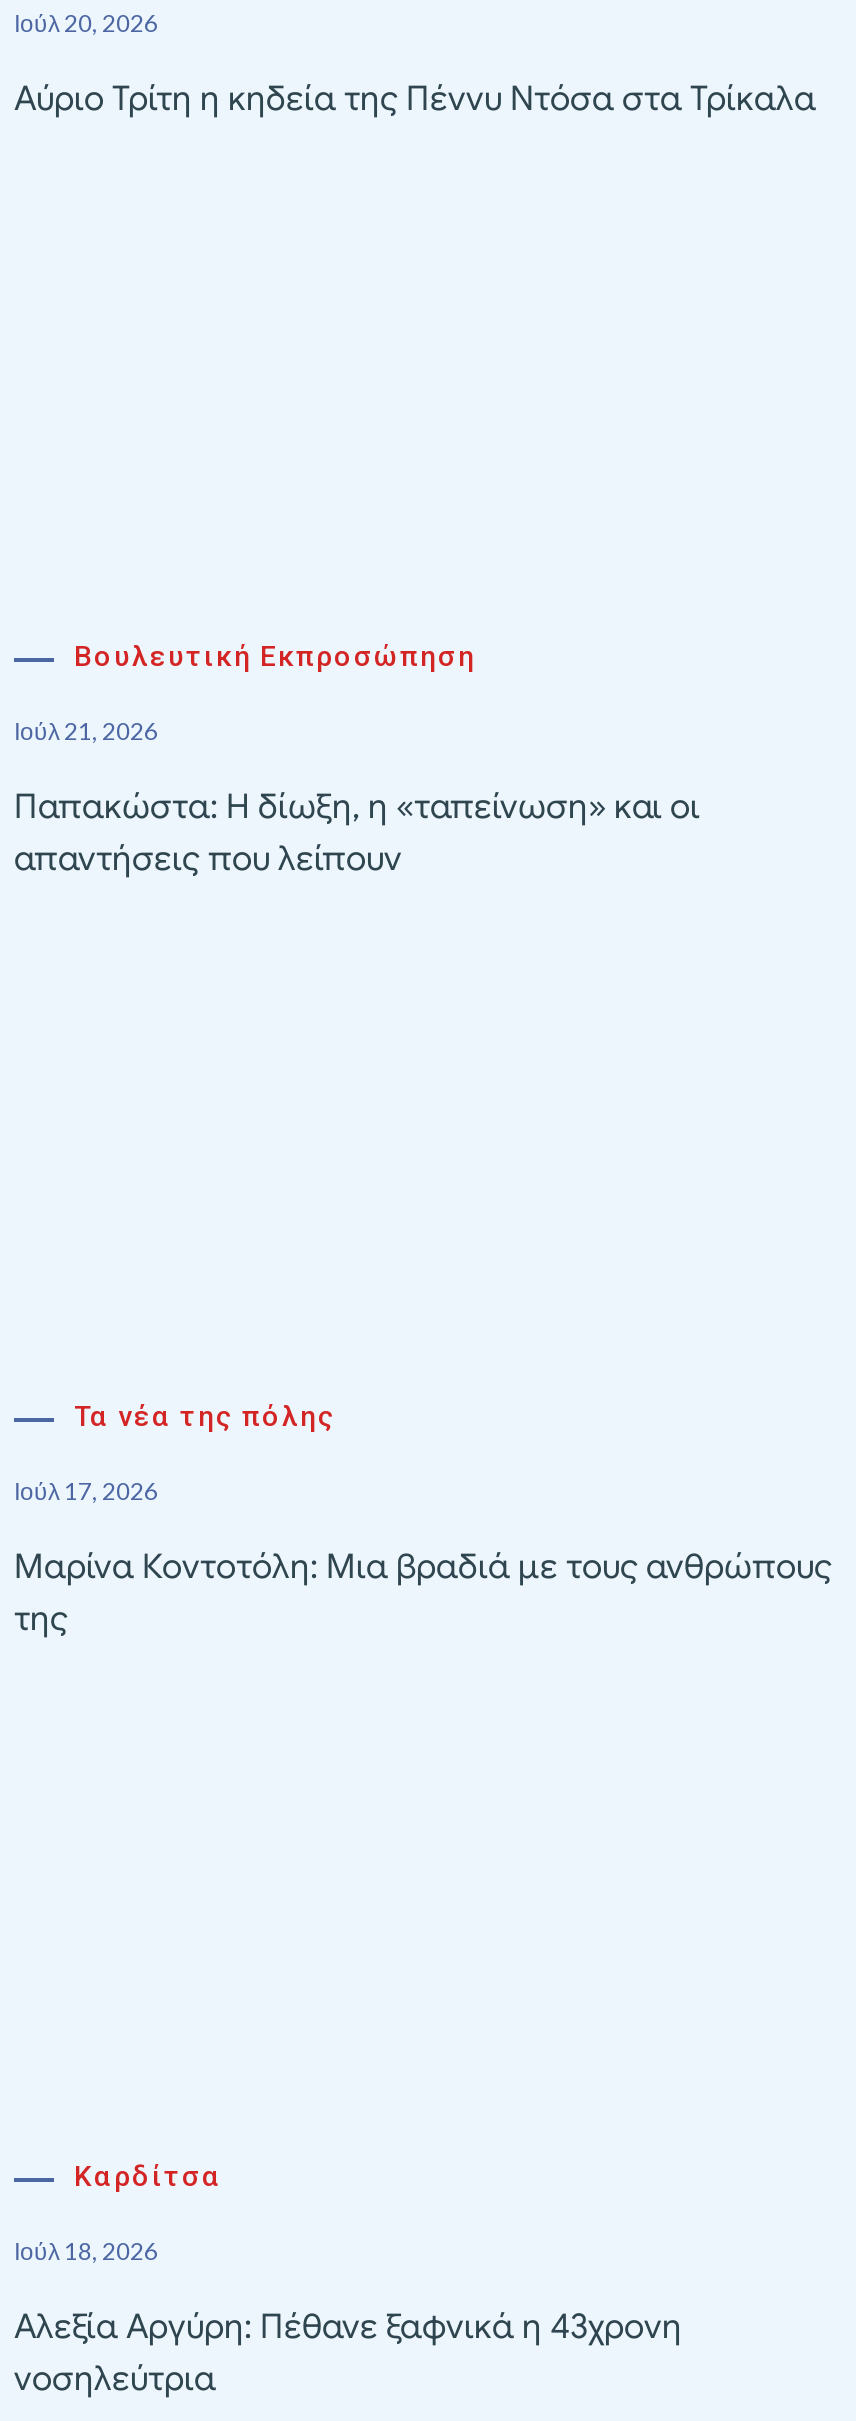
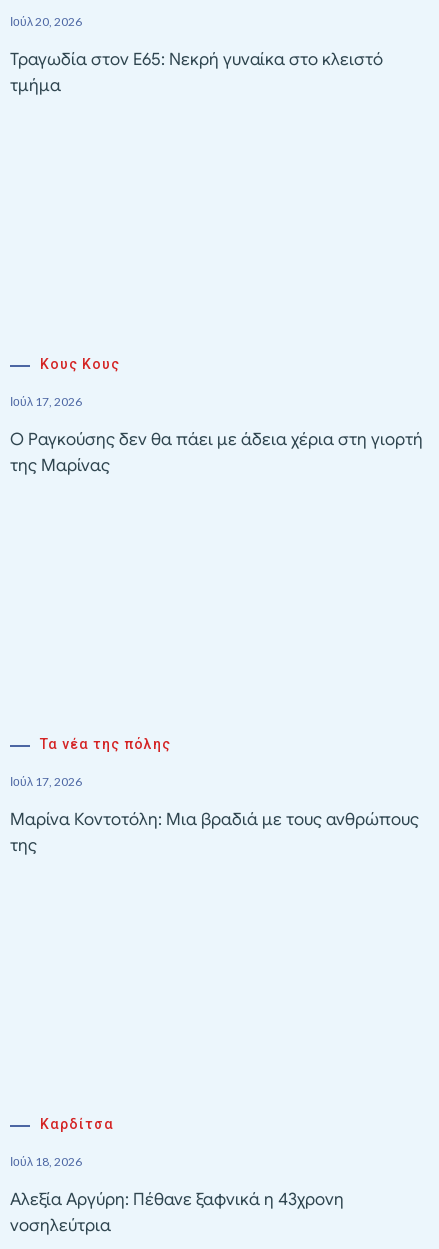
- Αύριο Τρίτη η κηδεία της Πέννυ Ντόσα στα Τρίκαλα
+ Τραγωδία στον Ε65: Νεκρή γυναίκα στο κλειστό
+ τμήμα

- Βουλευτική Εκπροσώπηση
+ Κους Κους

- Ιούλ 21, 2026
+ Ιούλ 17, 2026

- Παπακώστα: Η δίωξη, η «ταπείνωση» και οι
- απαντήσεις που λείπουν
+ Ο Ραγκούσης δεν θα πάει με άδεια χέρια στη γιορτή
+ της Μαρίνας
